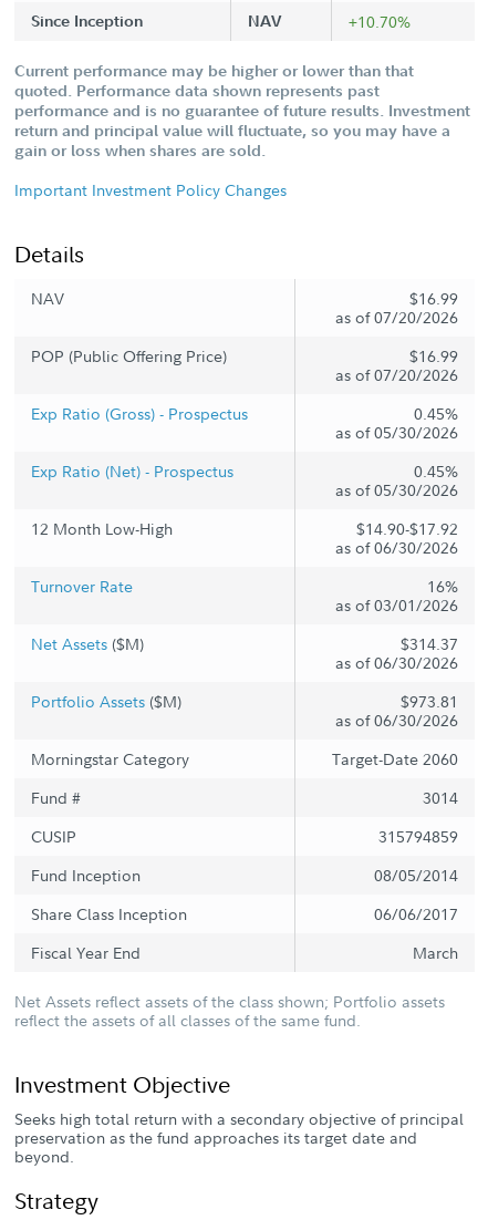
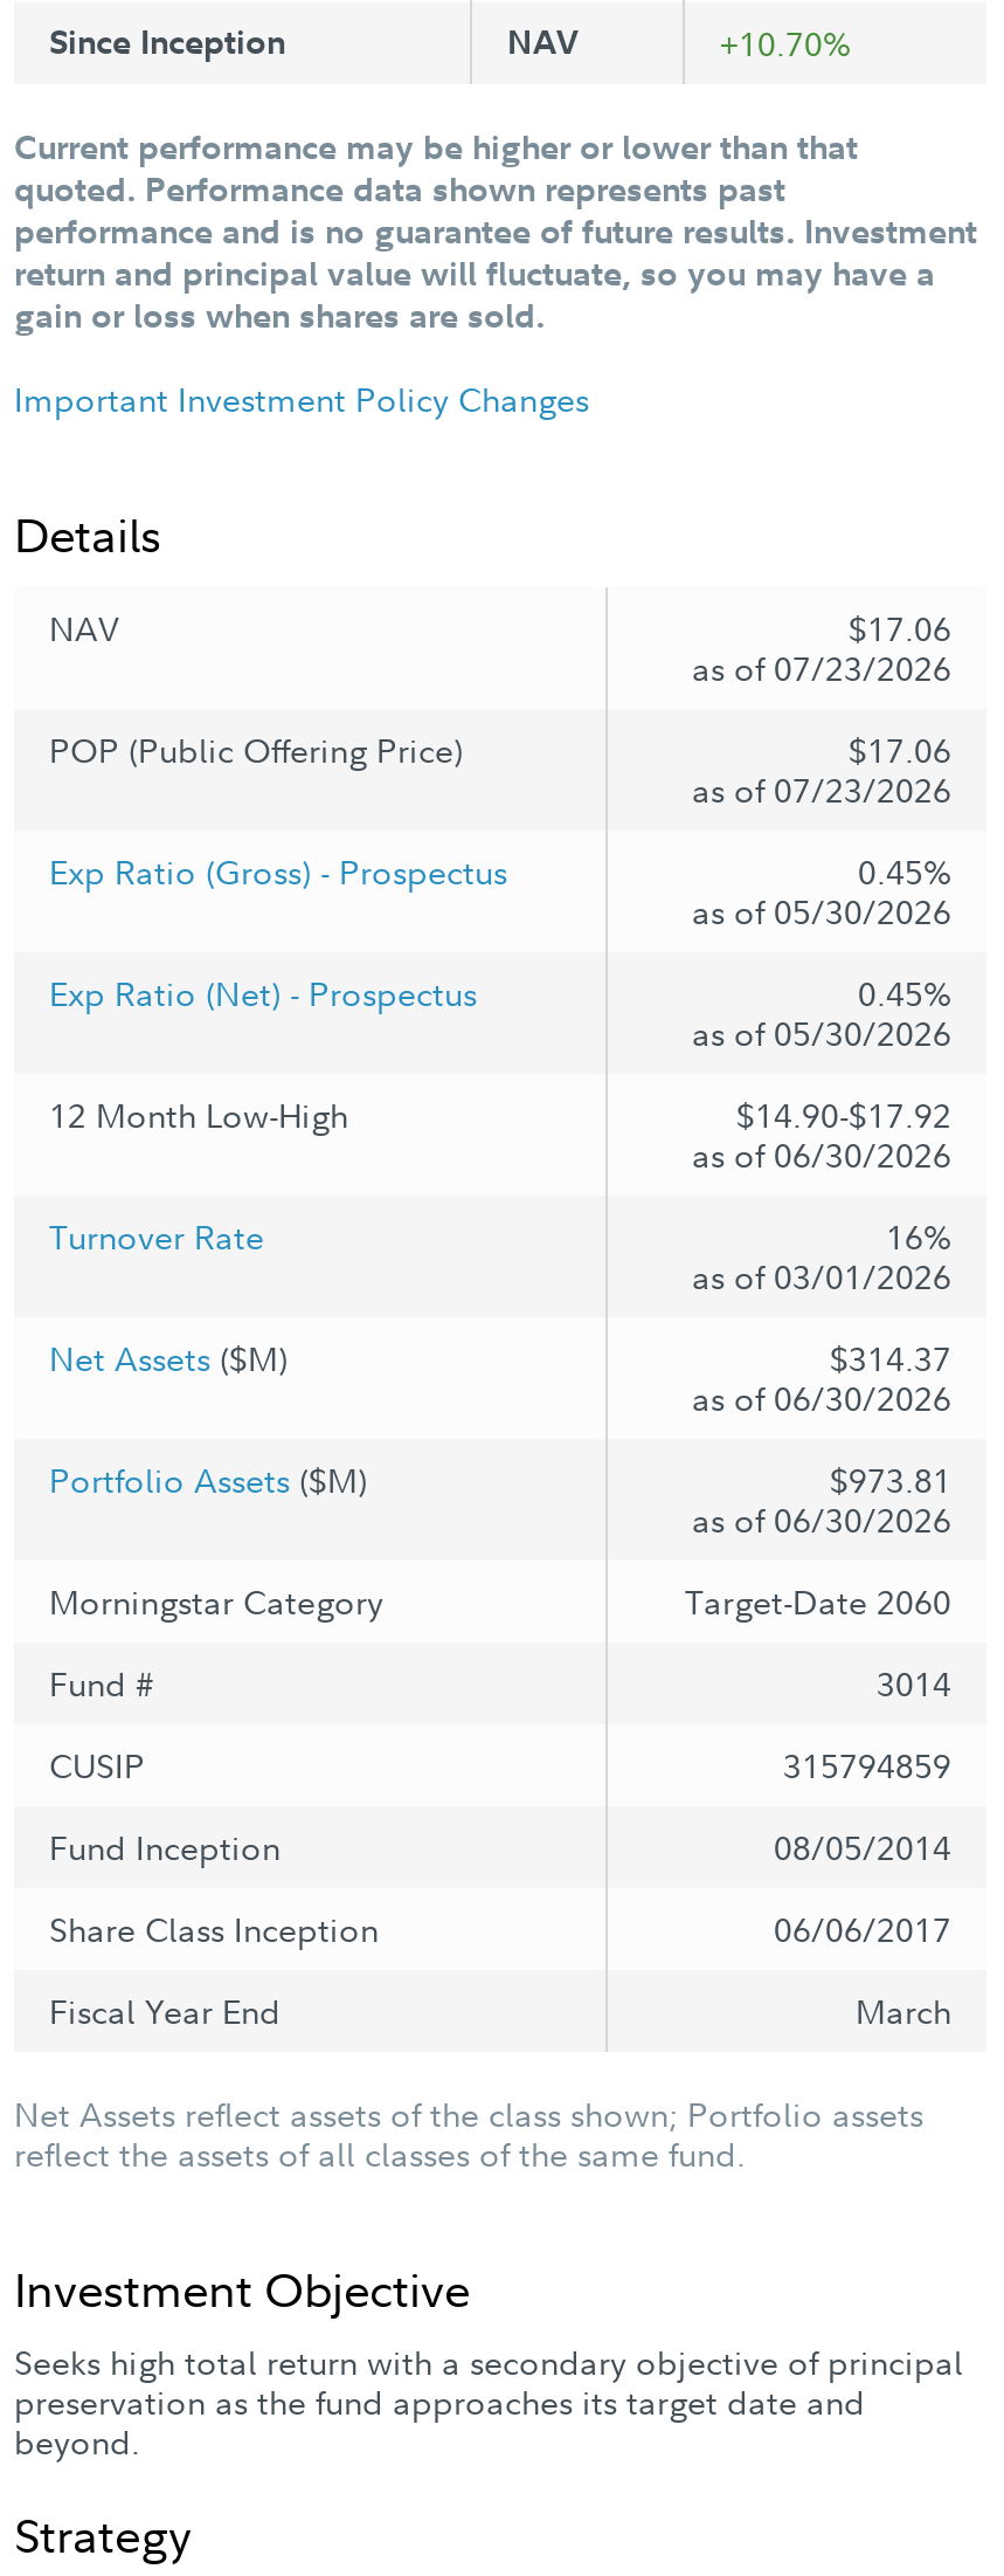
- $16.99
+ $17.06

- as of 07/20/2026
+ as of 07/23/2026

- $16.99
+ $17.06

- as of 07/20/2026
+ as of 07/23/2026
